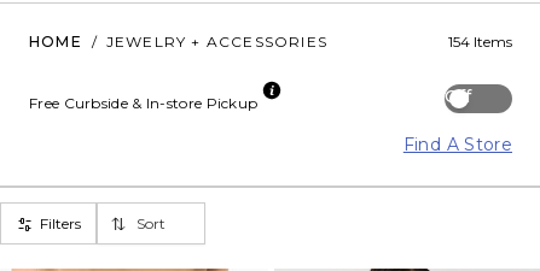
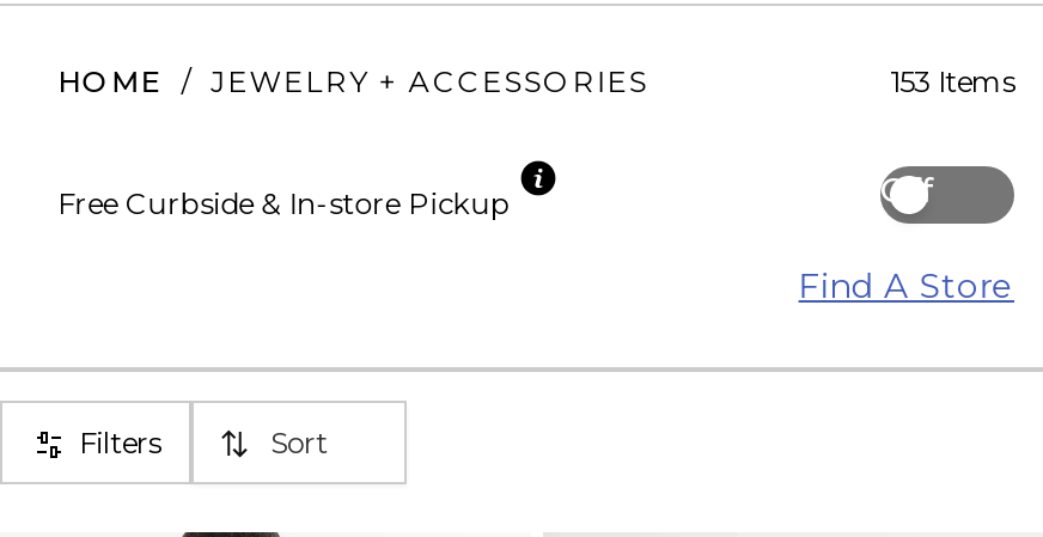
- 154 Items
+ 153 Items
